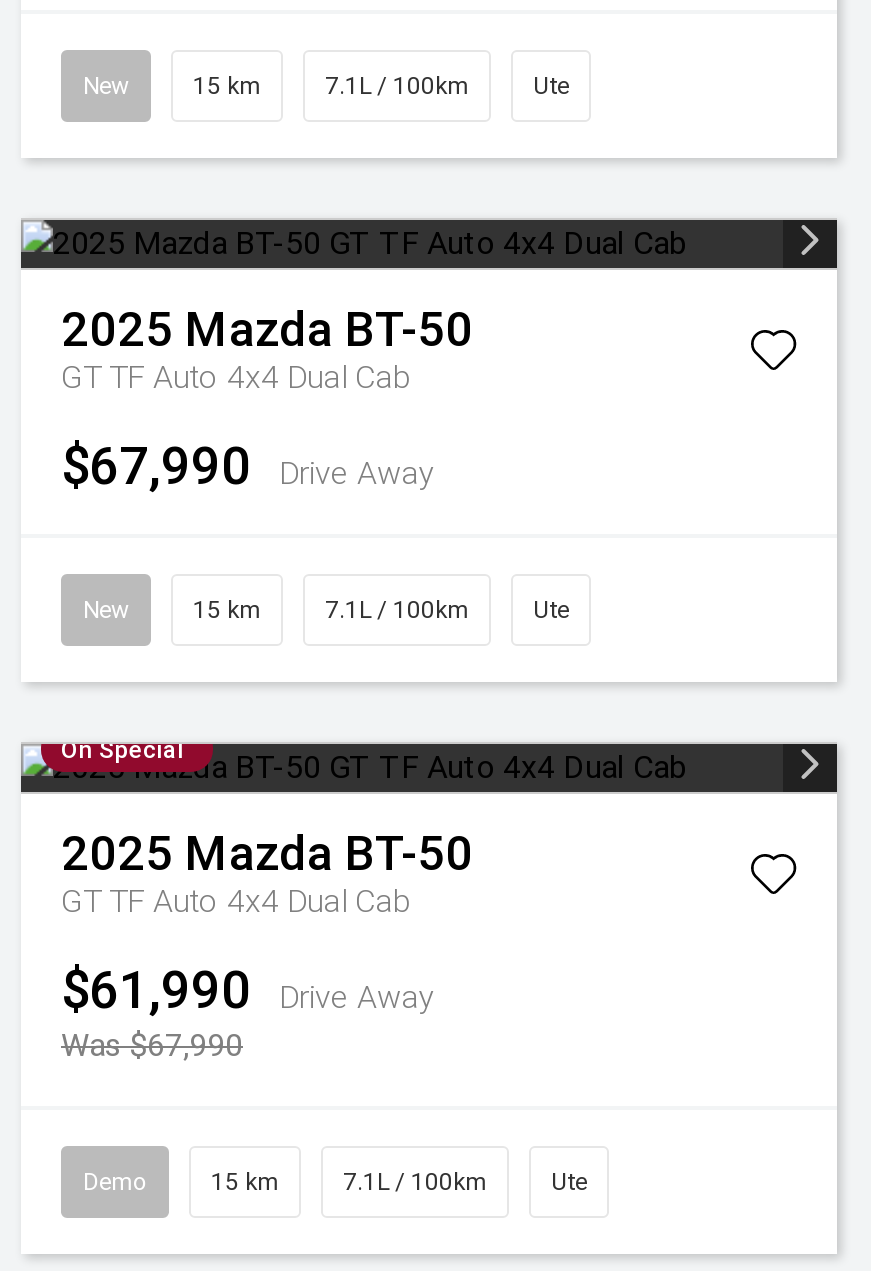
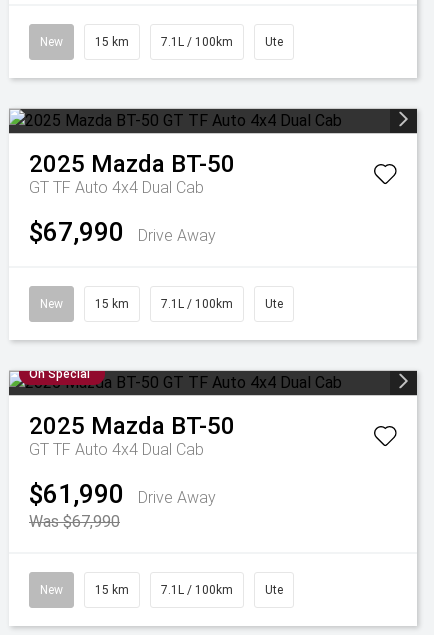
- Demo
+ New
